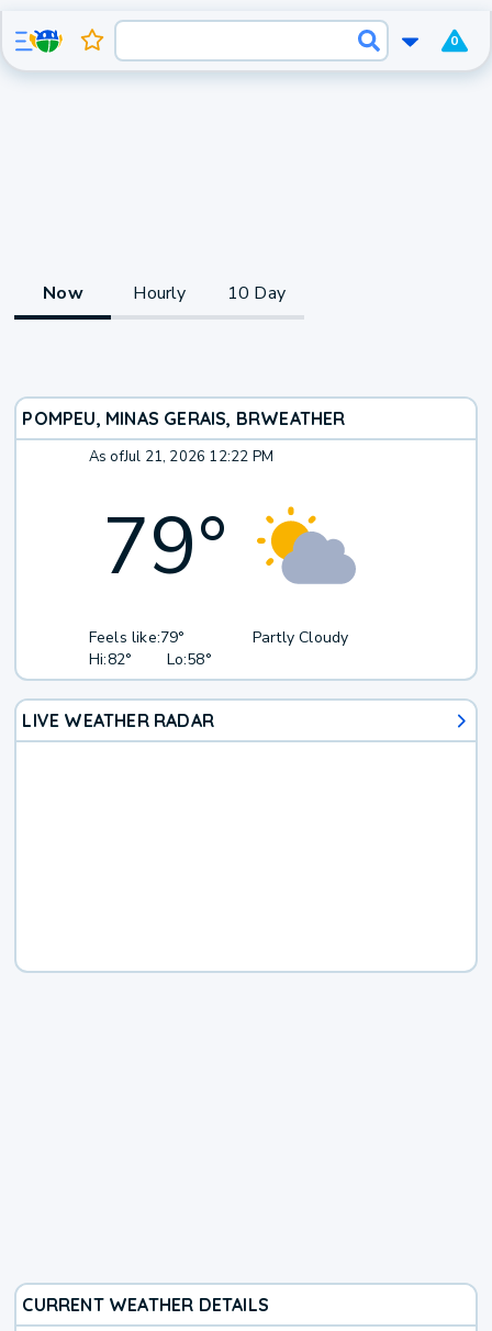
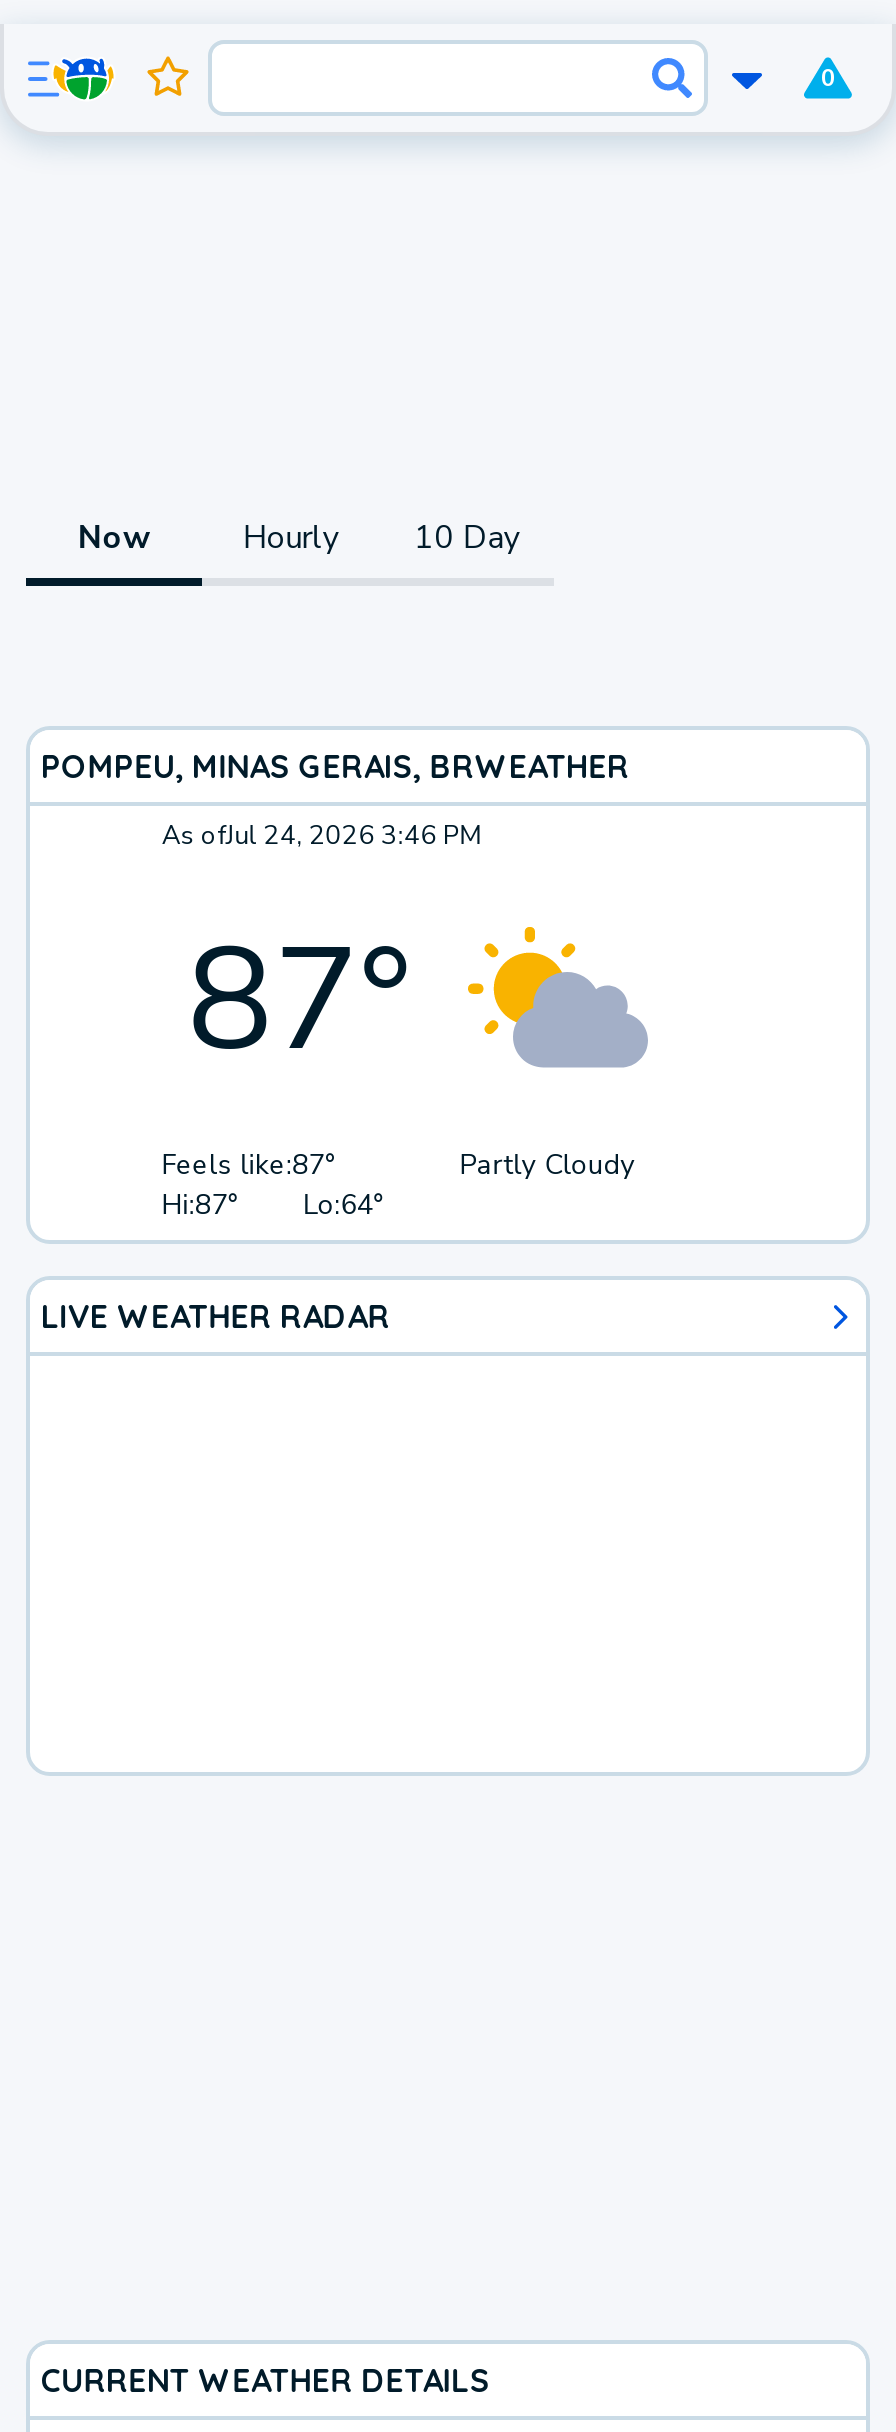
- As ofJul 21, 2026 12:22 PM
+ As ofJul 24, 2026 3:46 PM

- 79°
+ 87°

- Feels like:79°
+ Feels like:87°

- Hi:82°
+ Hi:87°

- Lo:58°
+ Lo:64°
